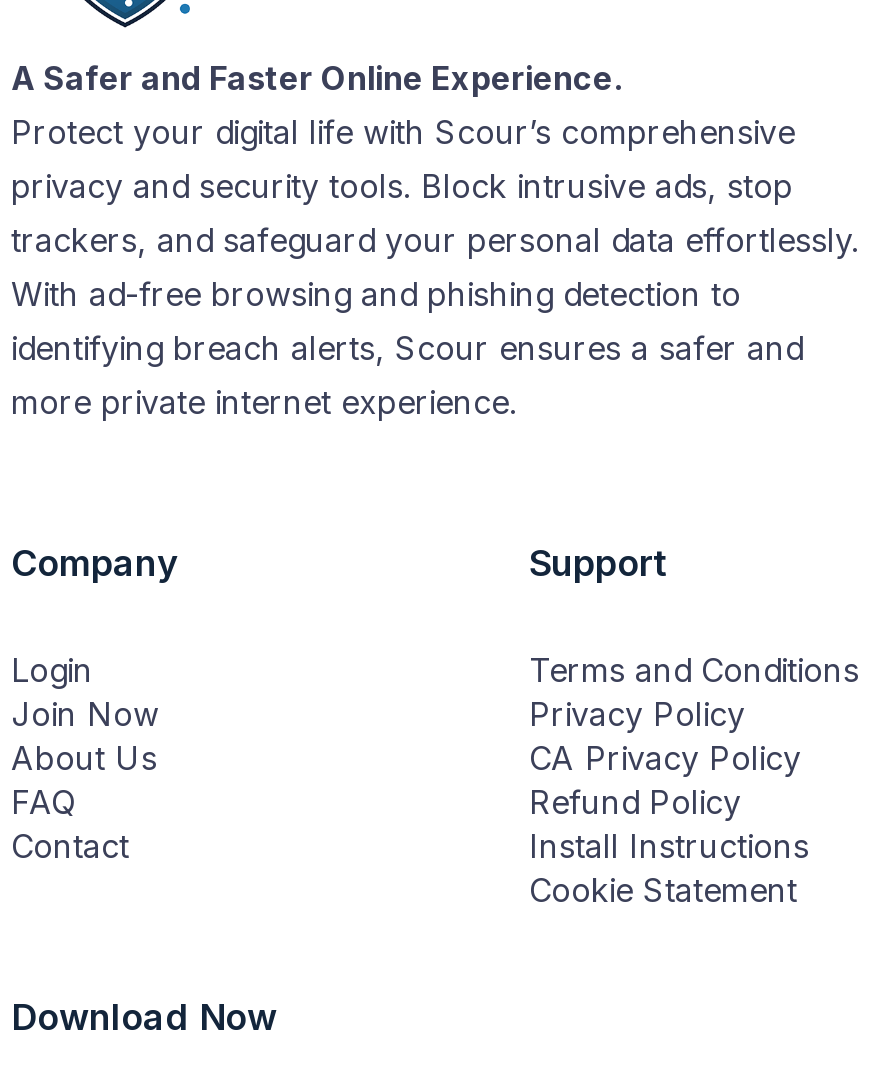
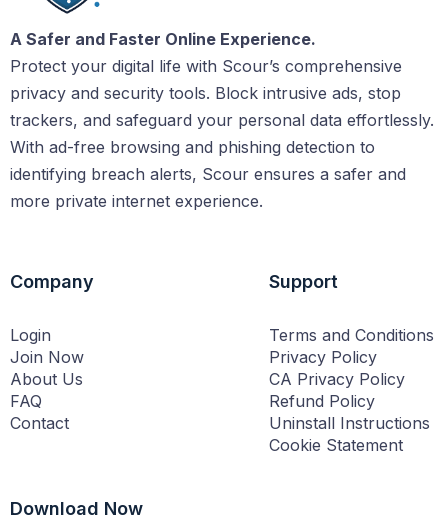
- Install Instructions
+ Uninstall Instructions
